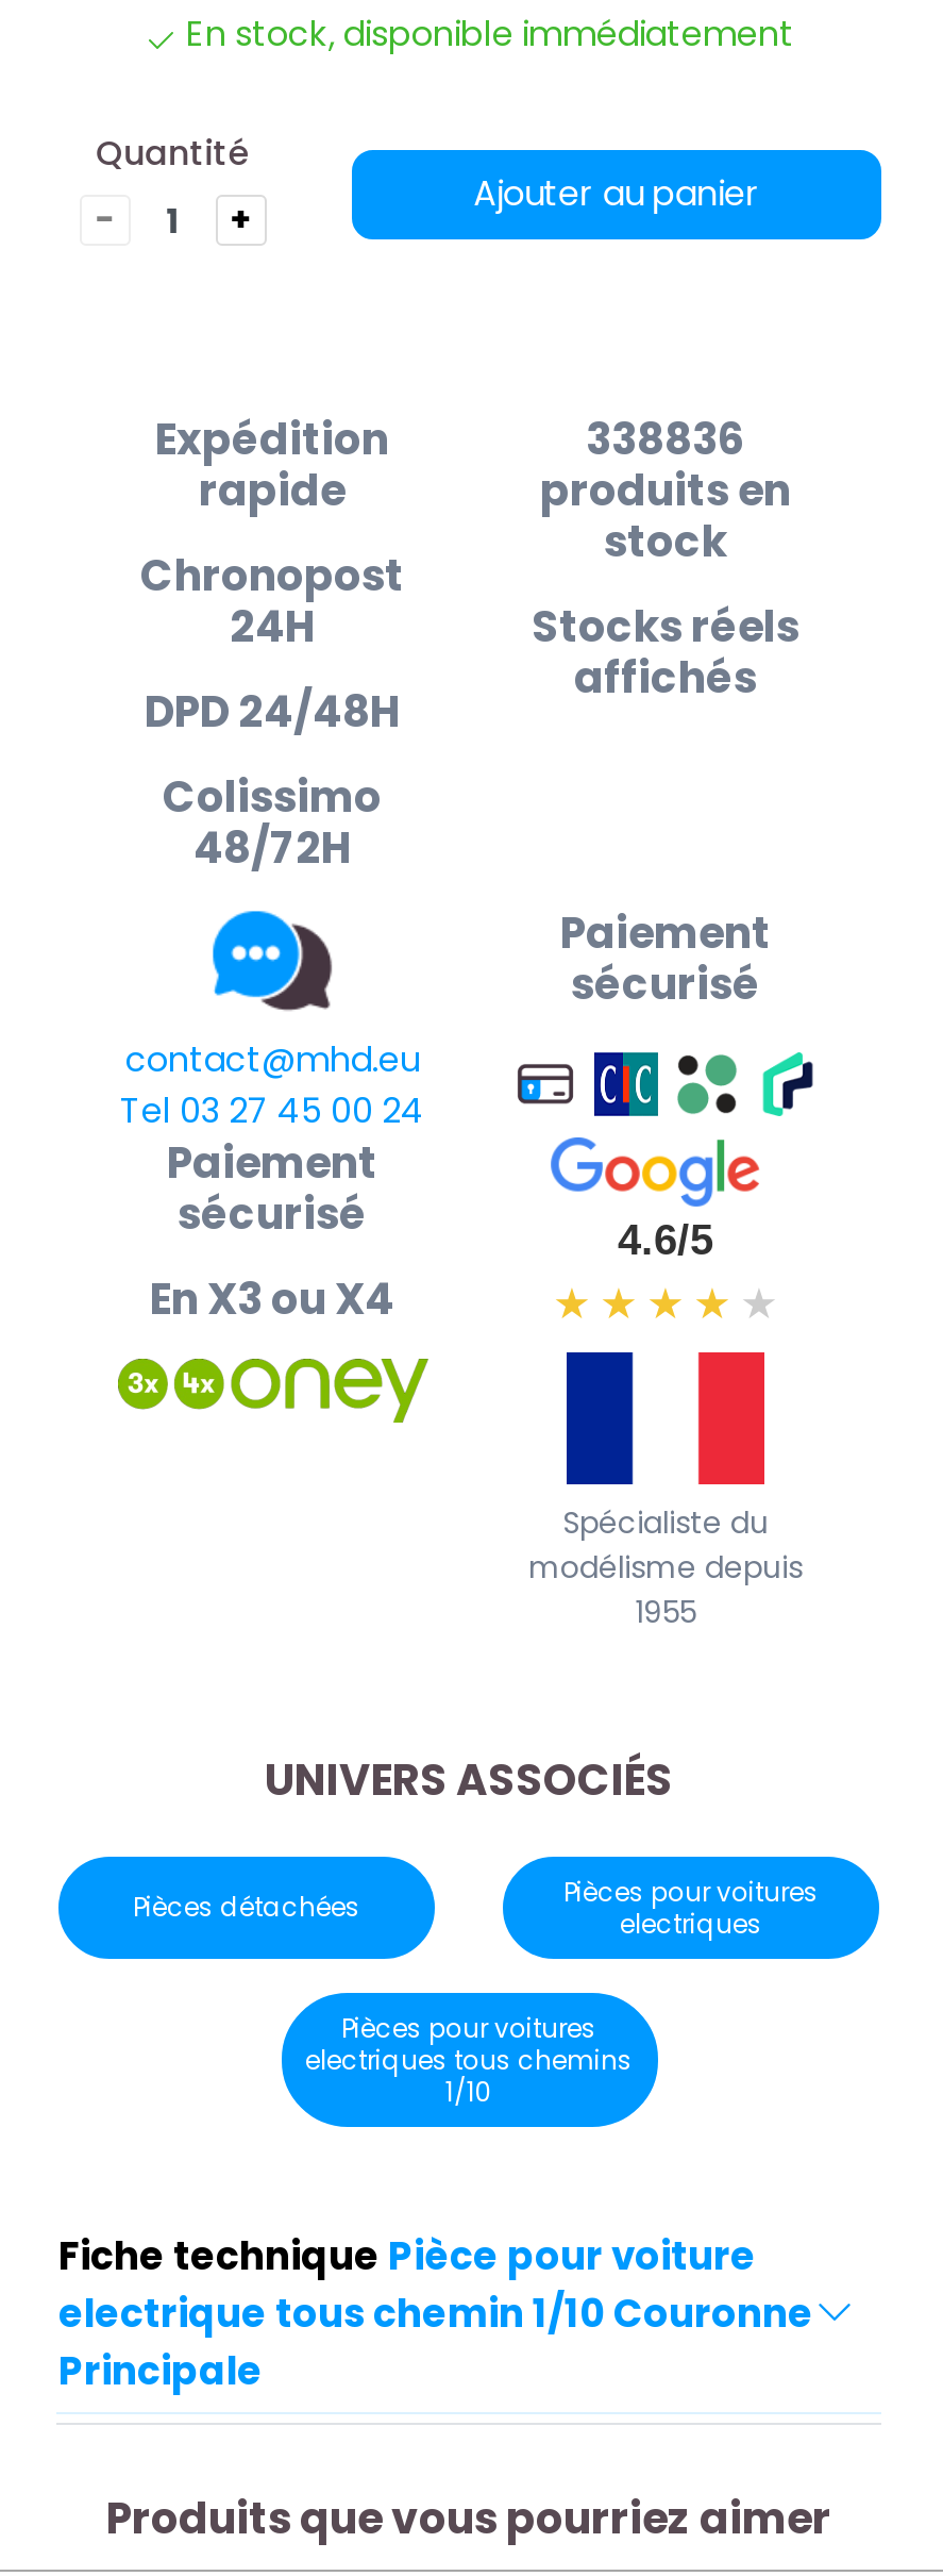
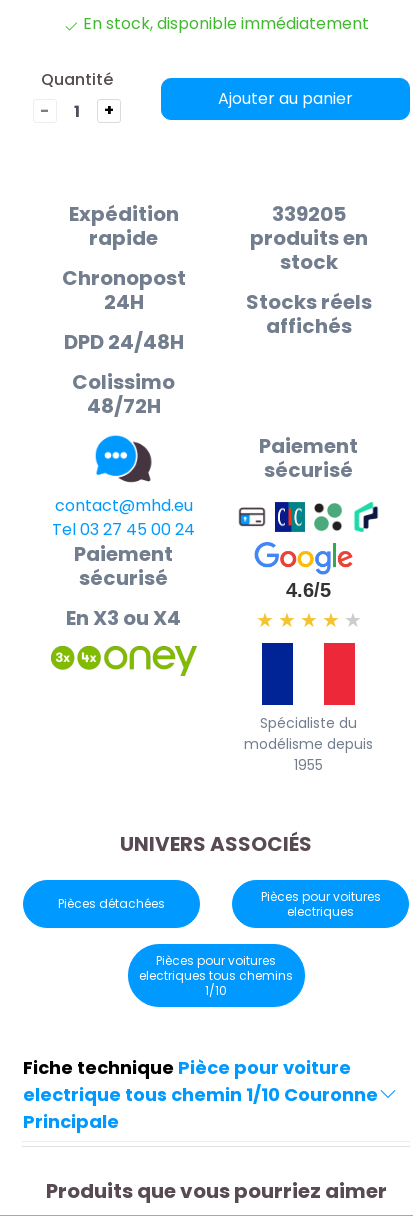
- 338836
+ 339205
